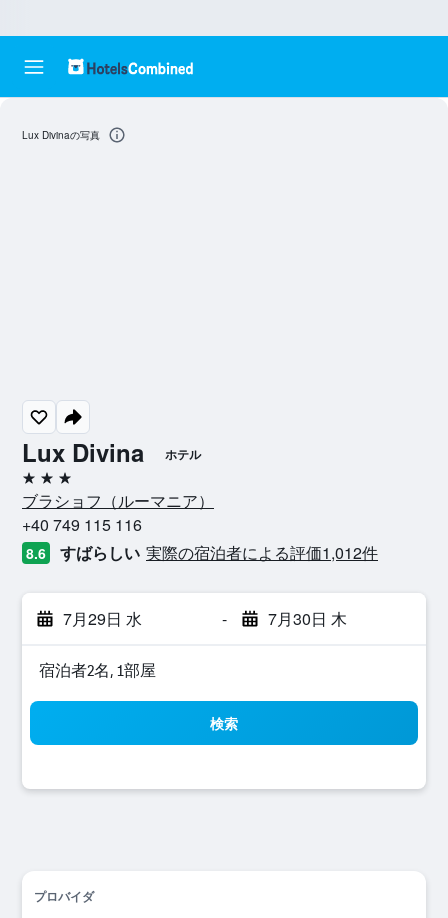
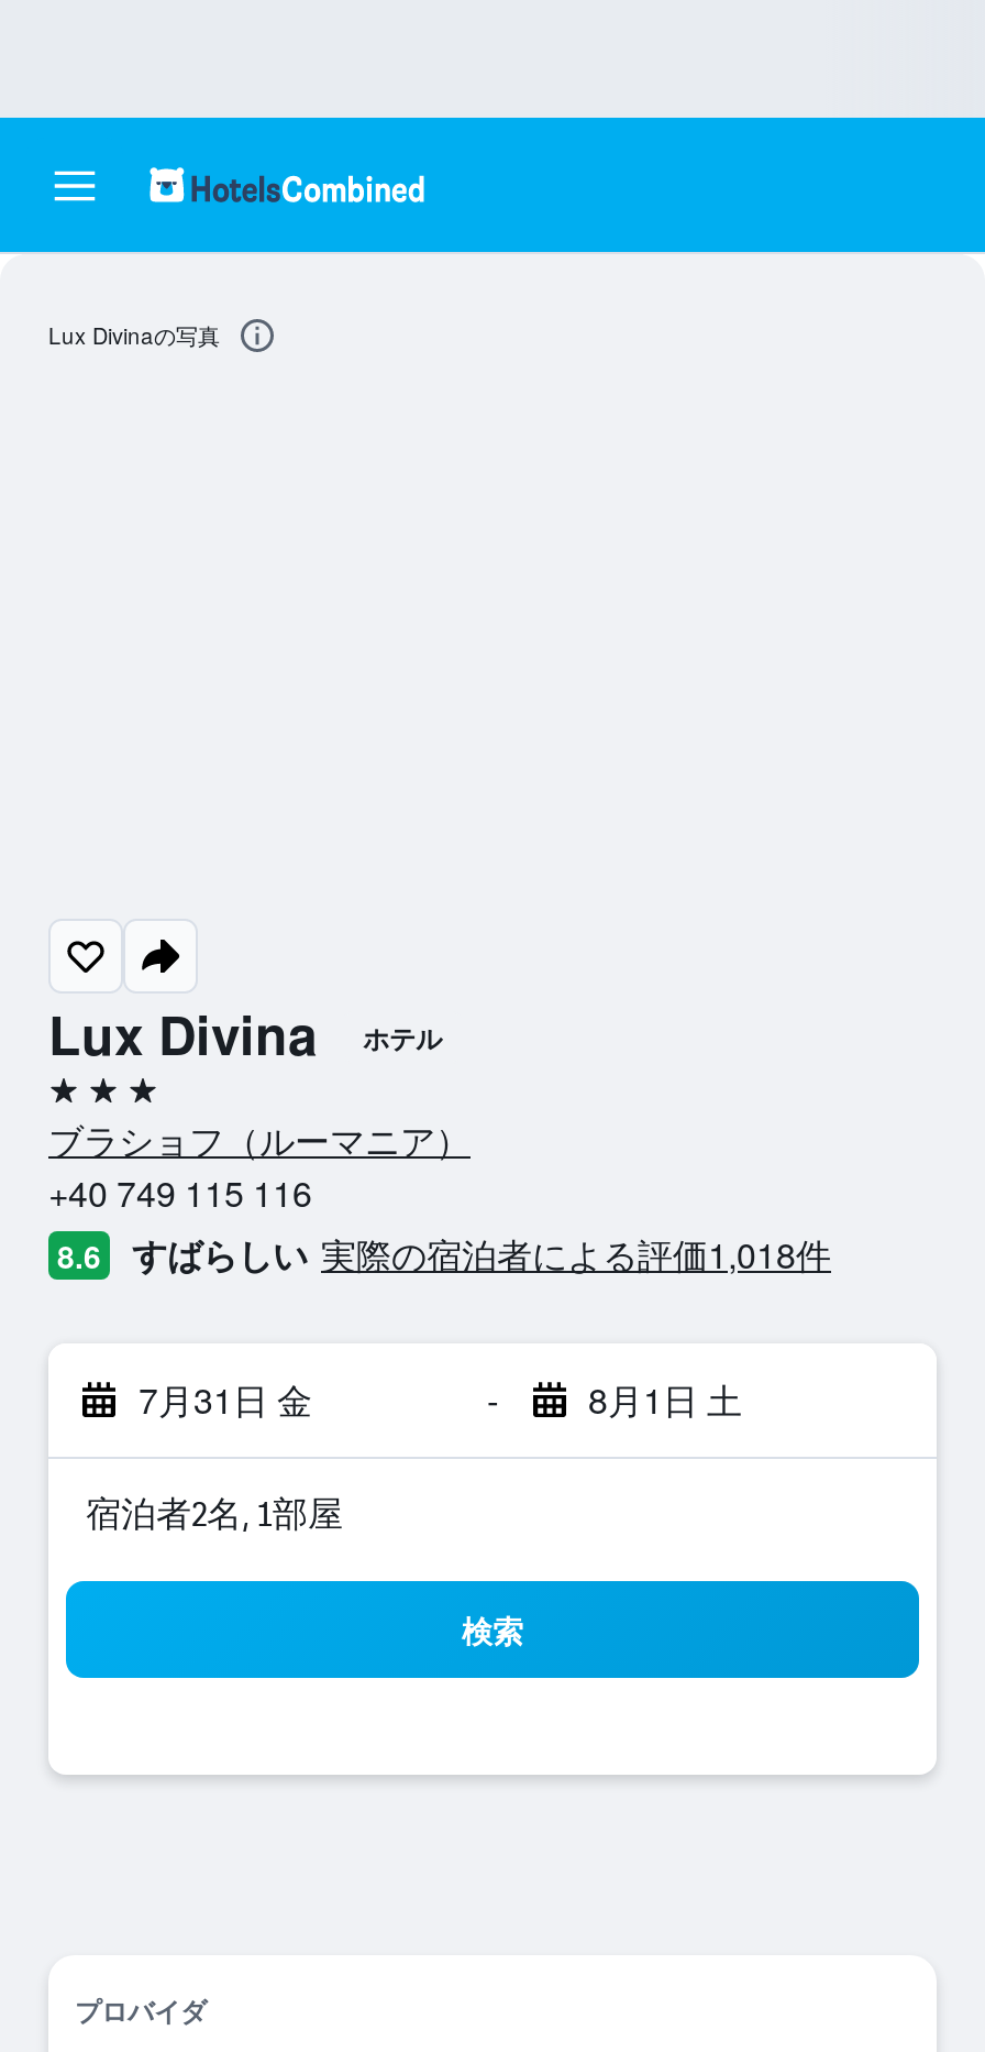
- すばらしい 実際の宿泊者による評価1,012件
+ すばらしい 実際の宿泊者による評価1,018件

- 7月29日 水
+ 7月31日 金

- 7月30日 木
+ 8月1日 土
